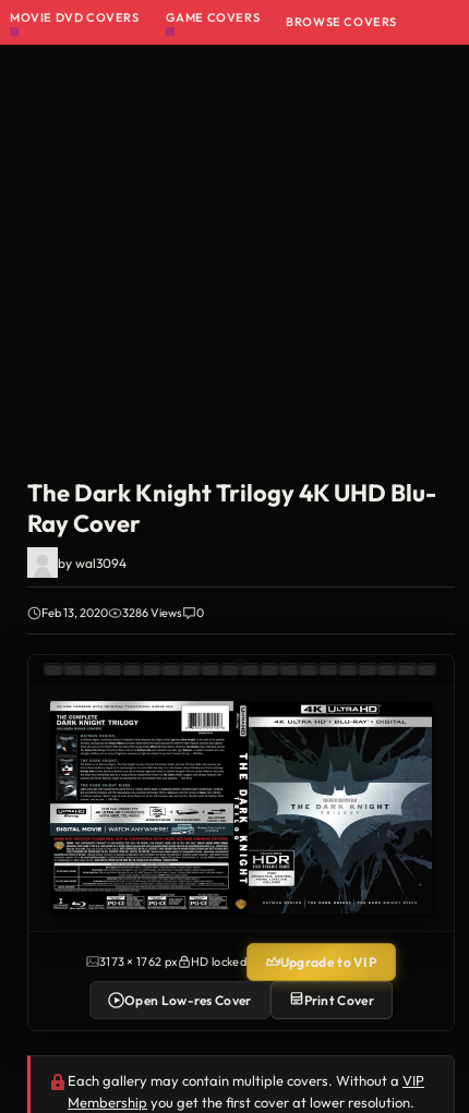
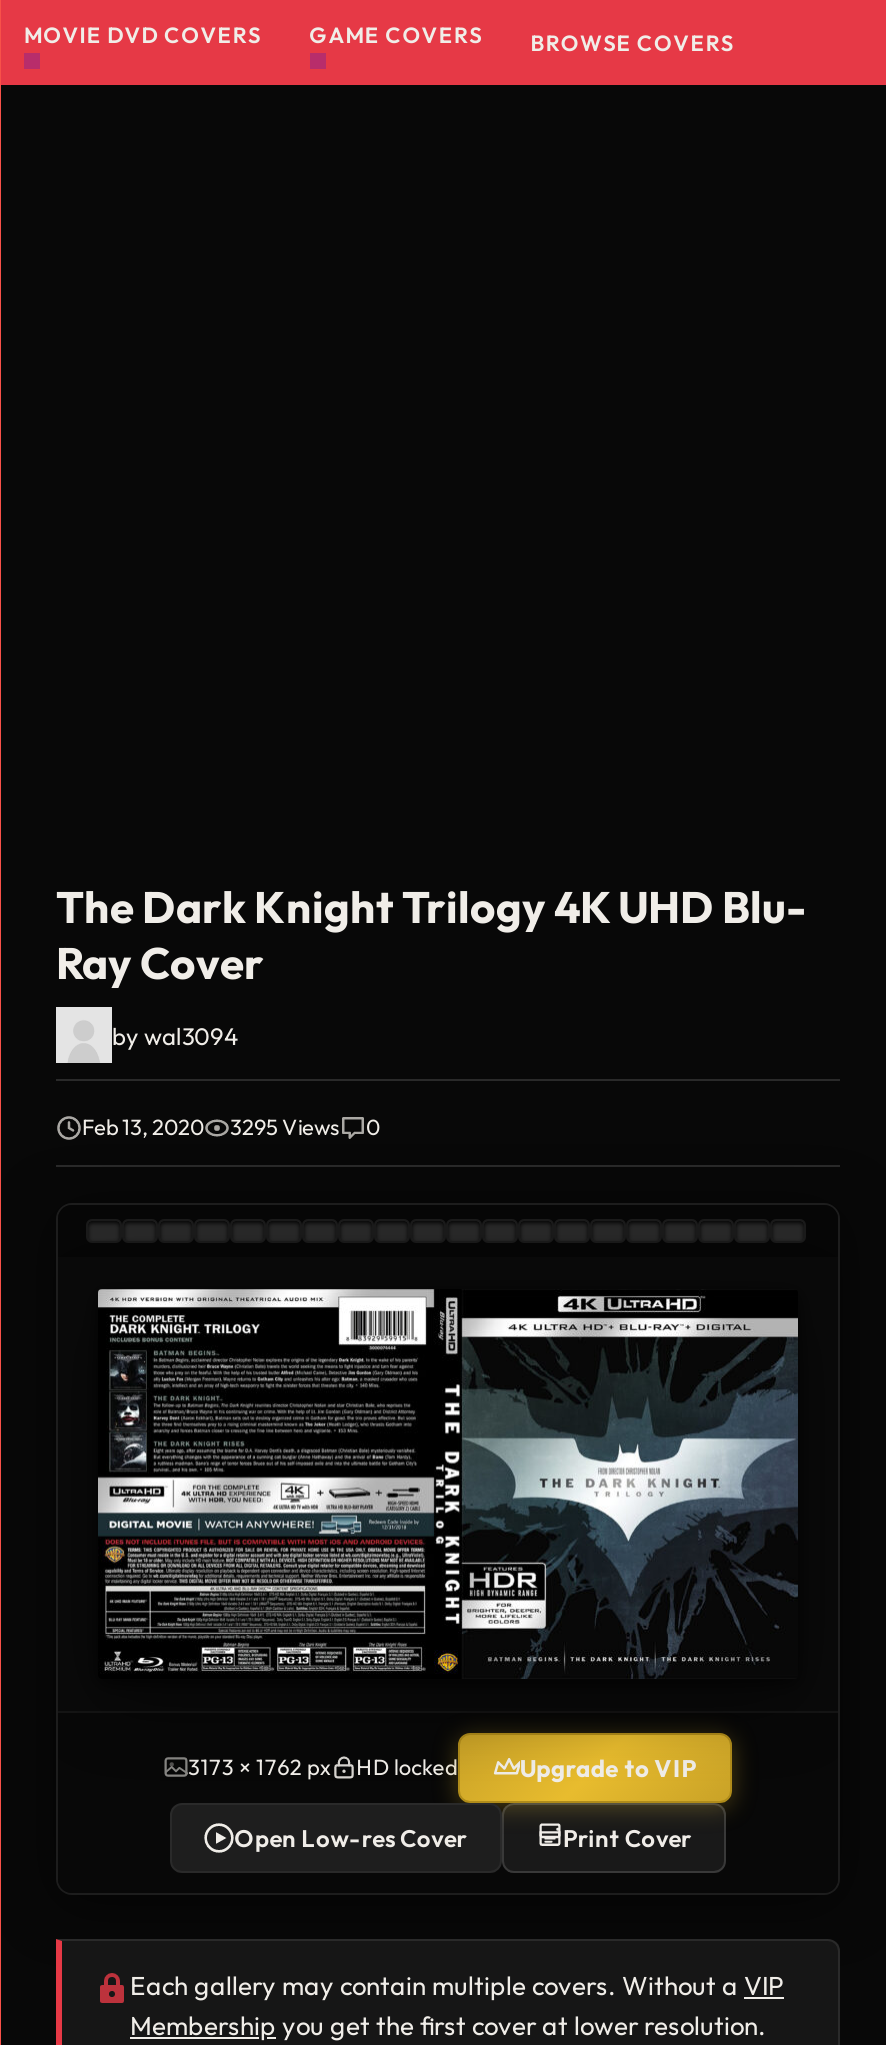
- 3286 Views
+ 3295 Views
